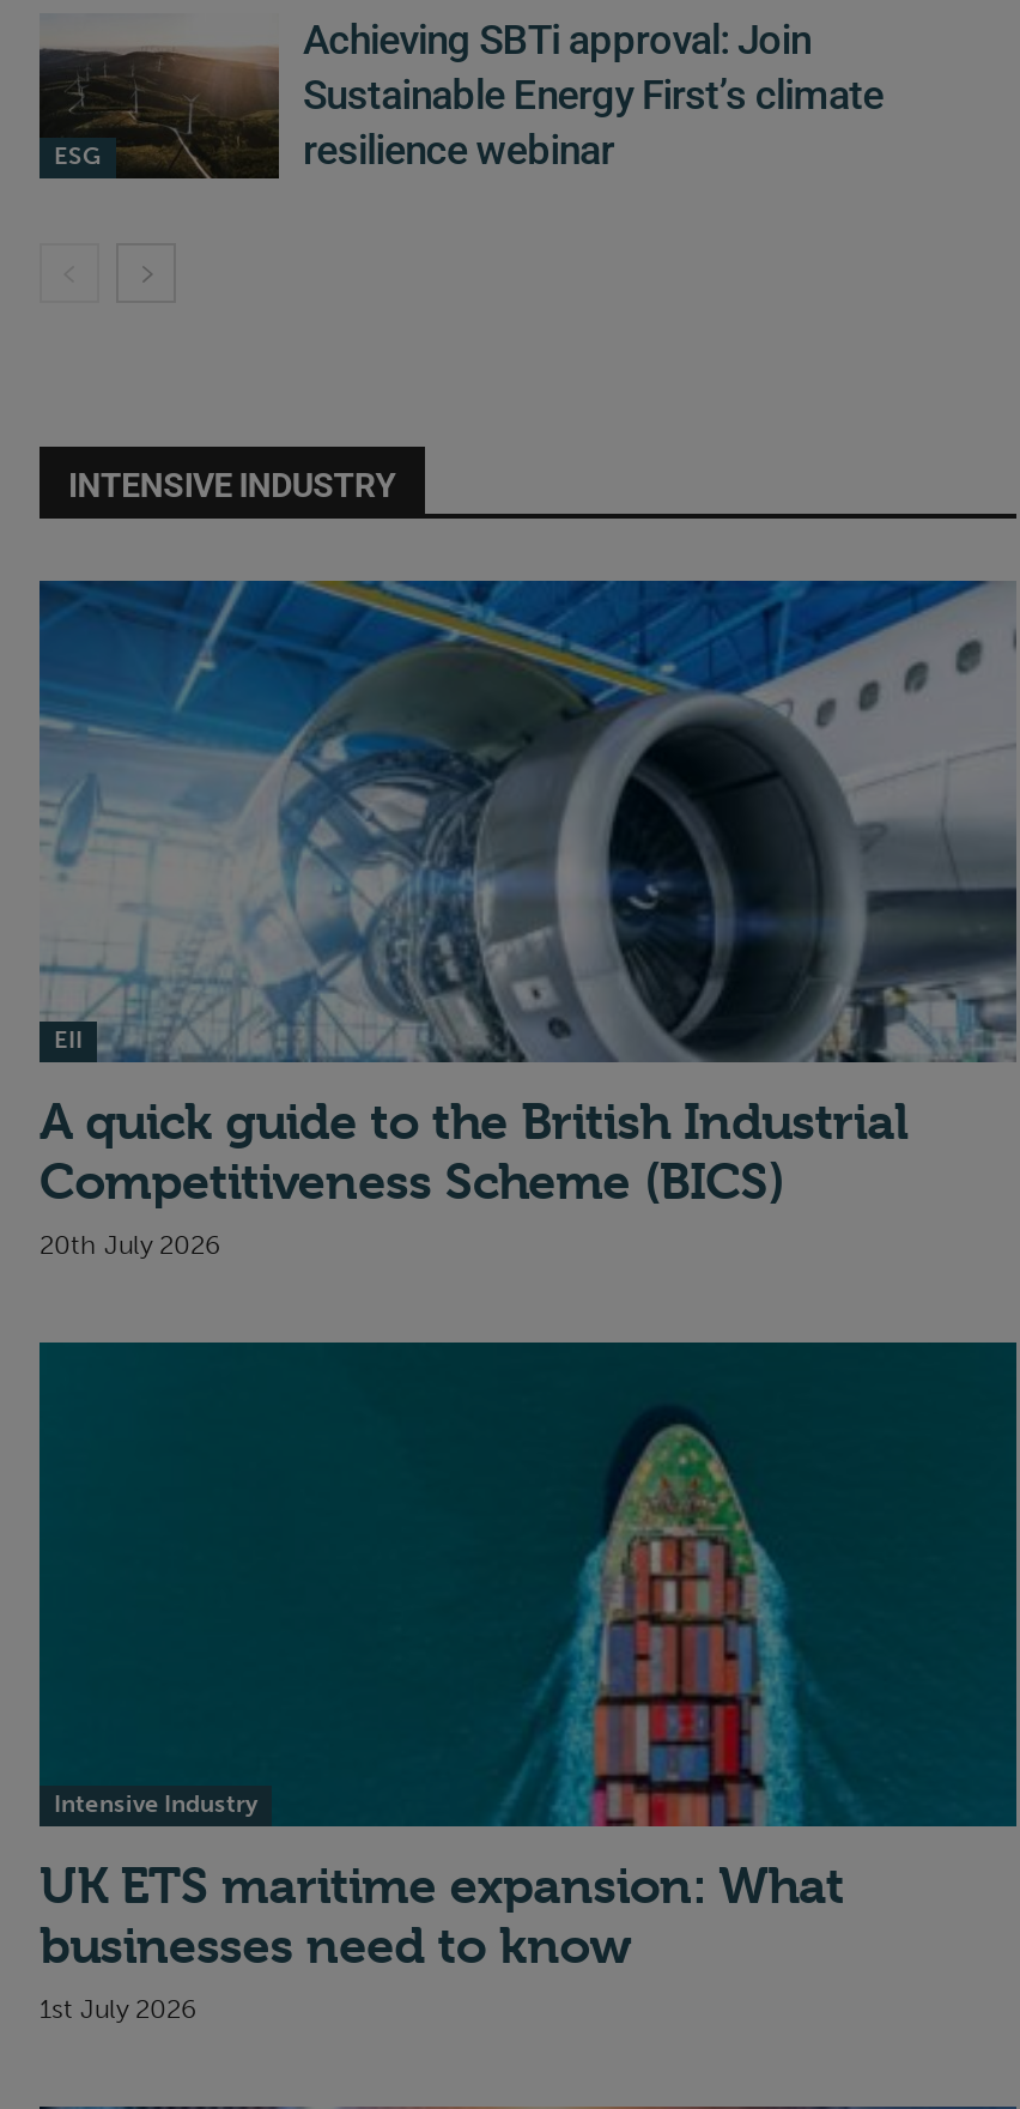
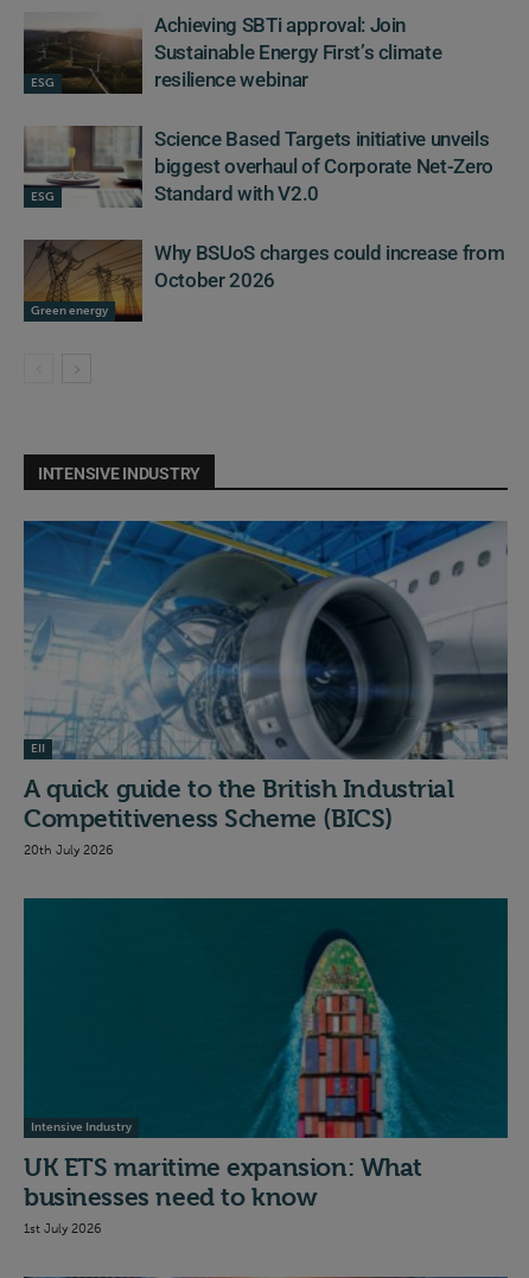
+ [image]
+ ESG

+ [image]
+ Green energy

+ Science Based Targets initiative unveils
+ biggest overhaul of Corporate Net-Zero
+ Standard with V2.0

+ Why BSUoS charges could increase from
+ October 2026
